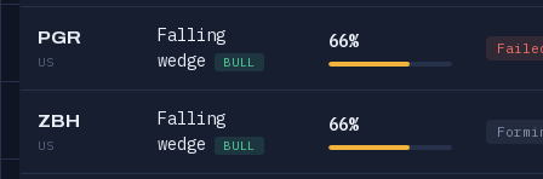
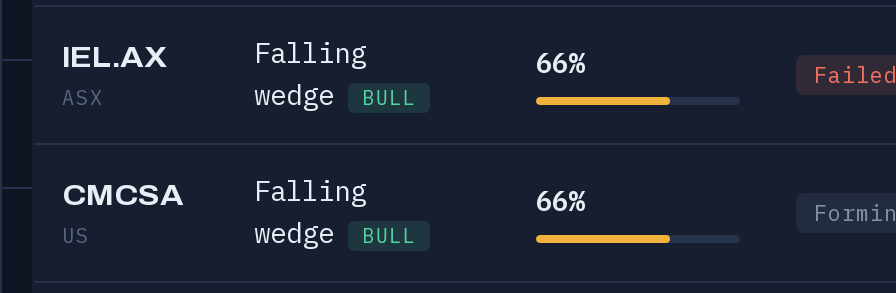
- PGR
- US
+ IEL.AX
+ ASX

- ZBH
+ CMCSA
